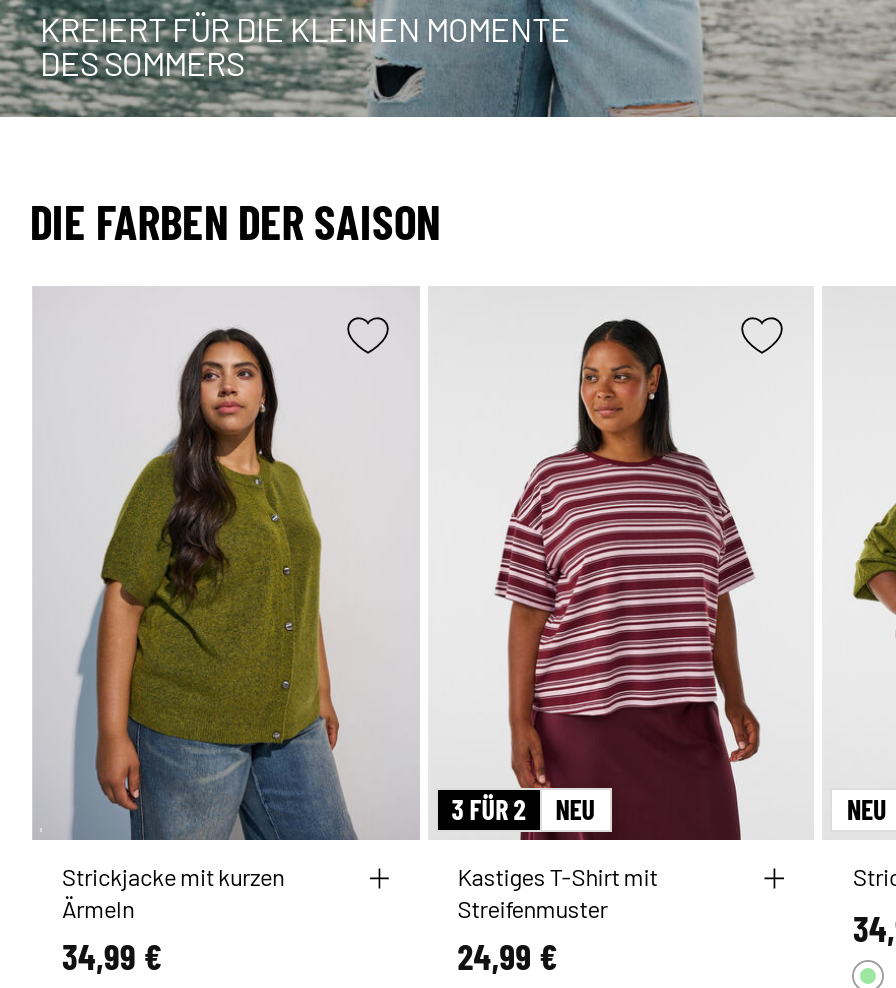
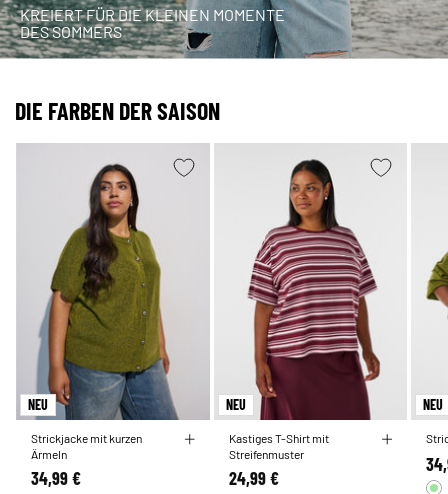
- 3 FÜR 2

+ NEU
